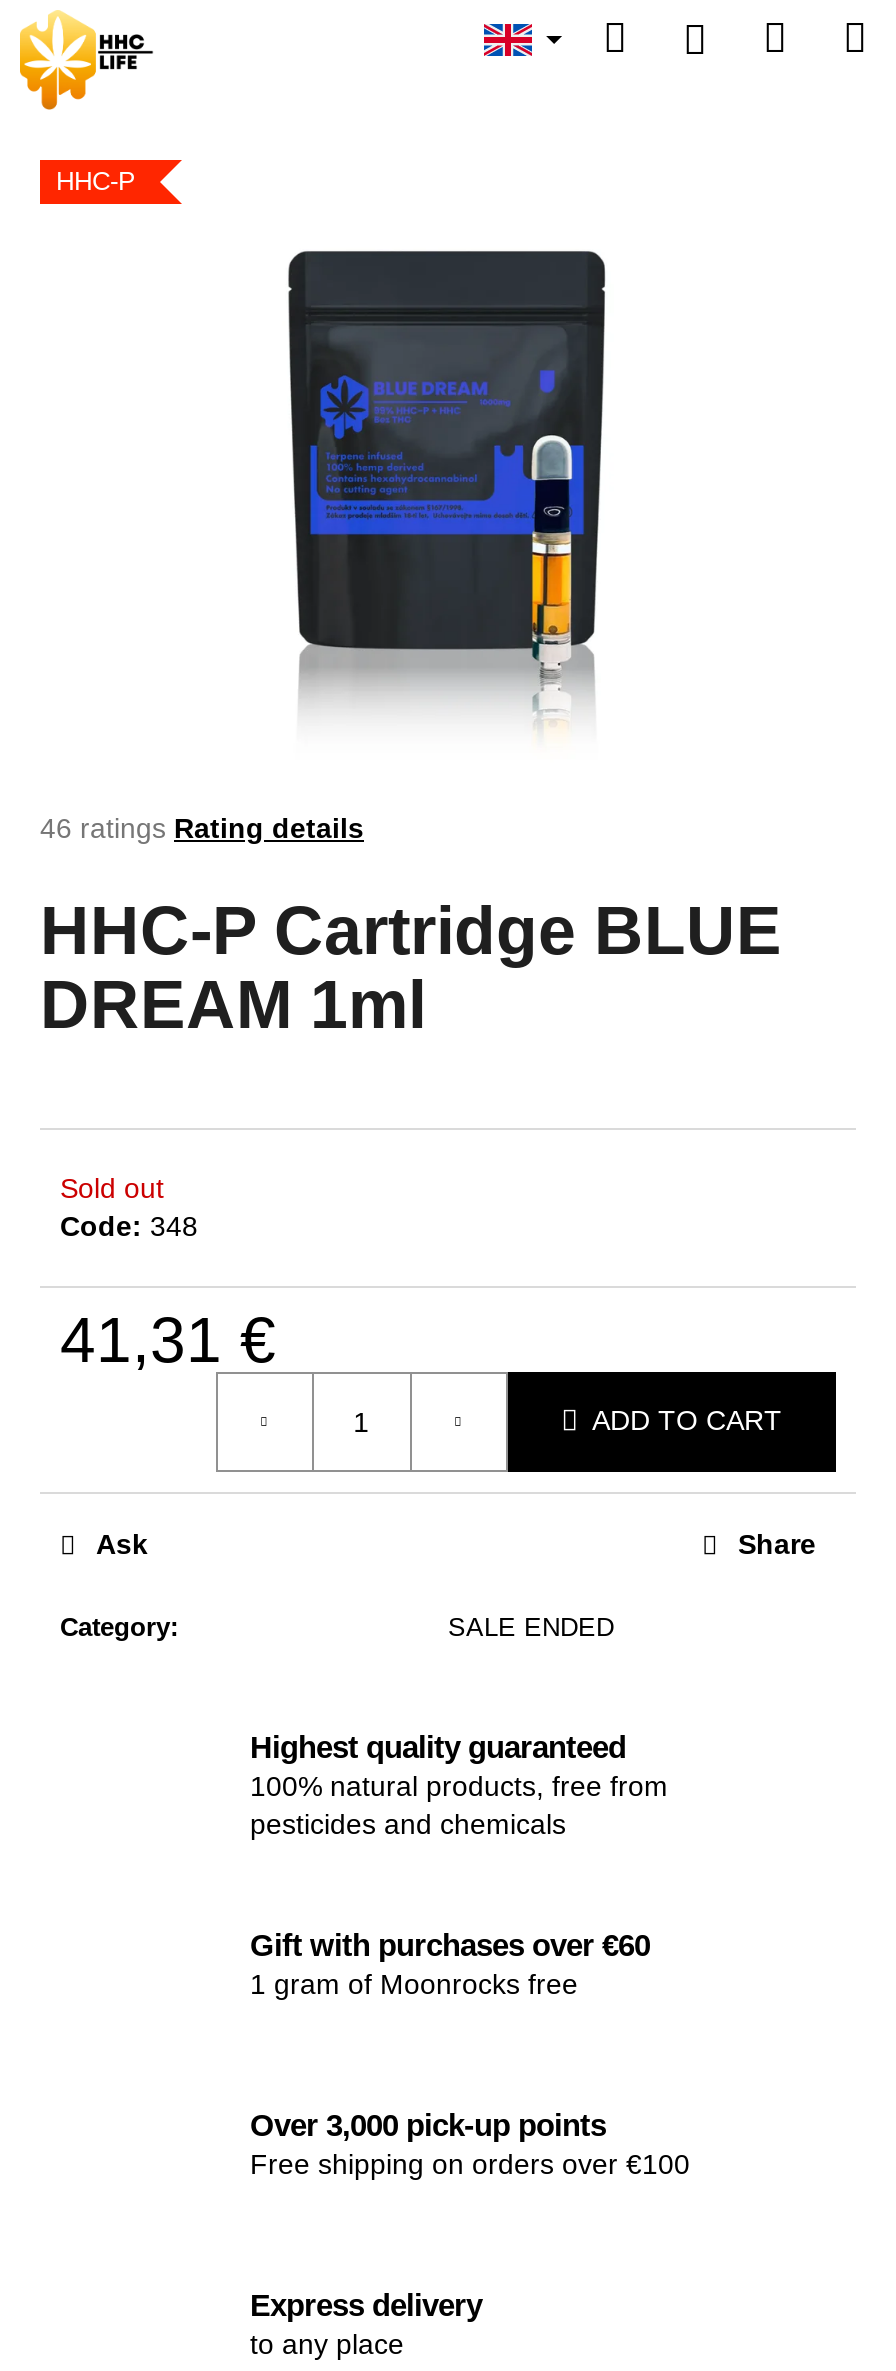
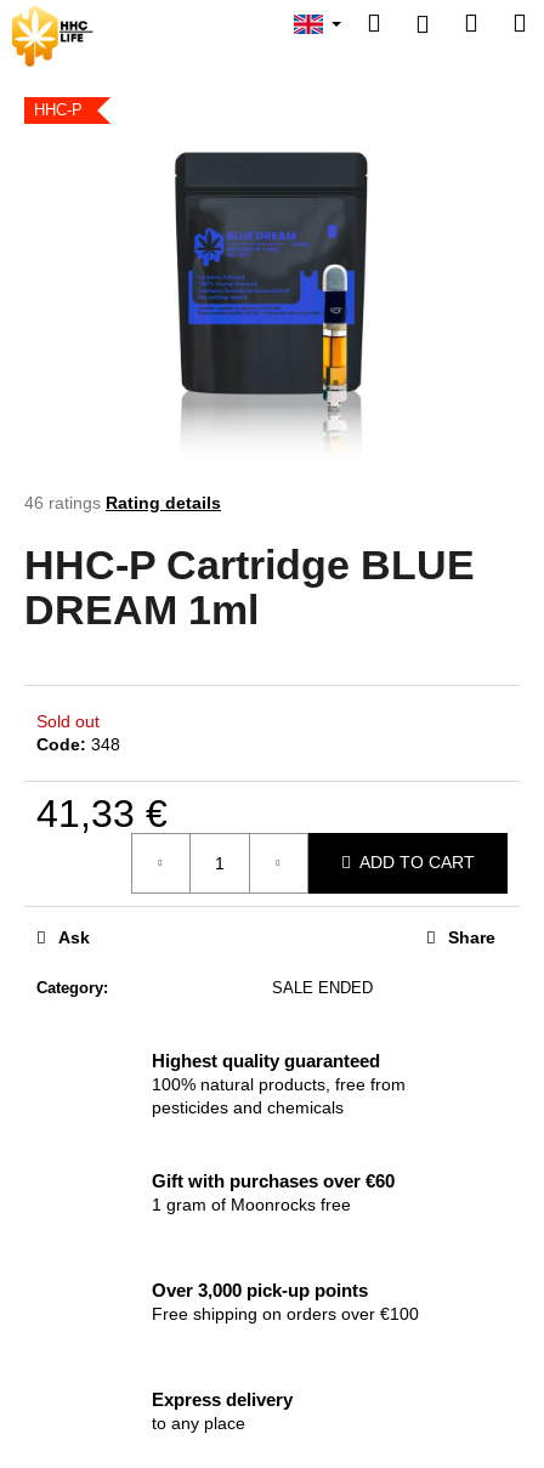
- 41,31 €
+ 41,33 €
